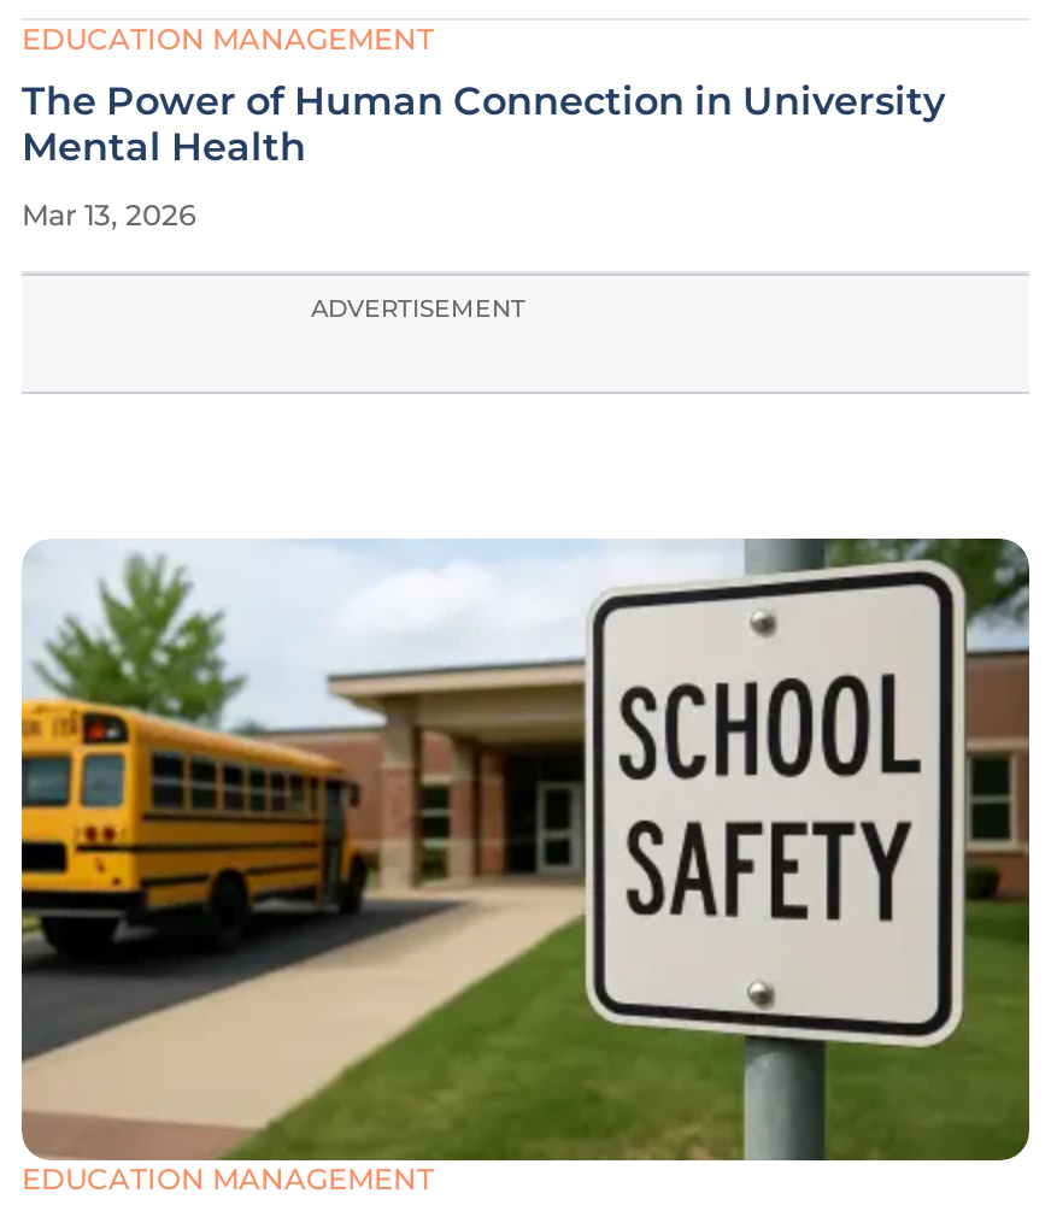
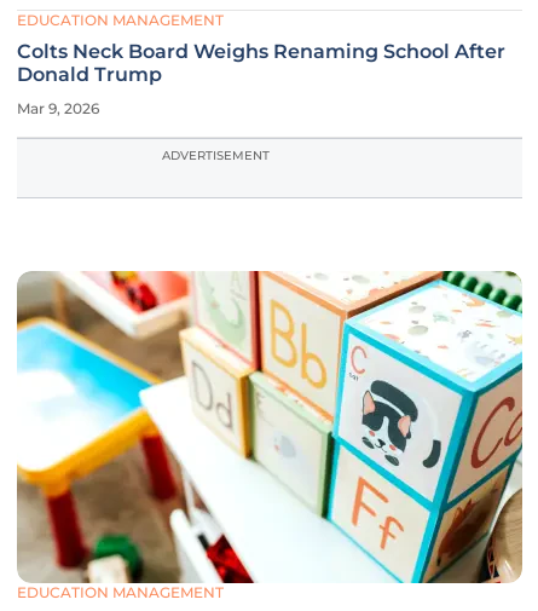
- The Power of Human Connection in University
- Mental Health
+ Colts Neck Board Weighs Renaming School After
+ Donald Trump

- Mar 13, 2026
+ Mar 9, 2026

- [image]
+ [image]
